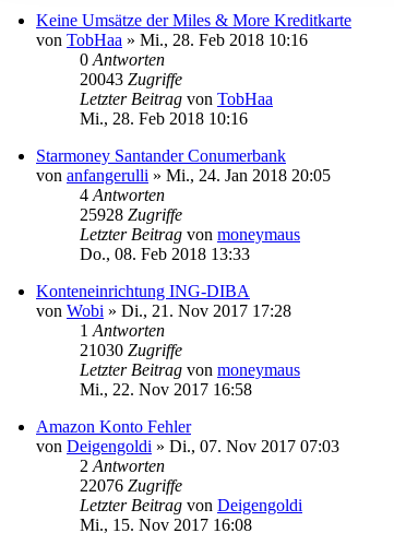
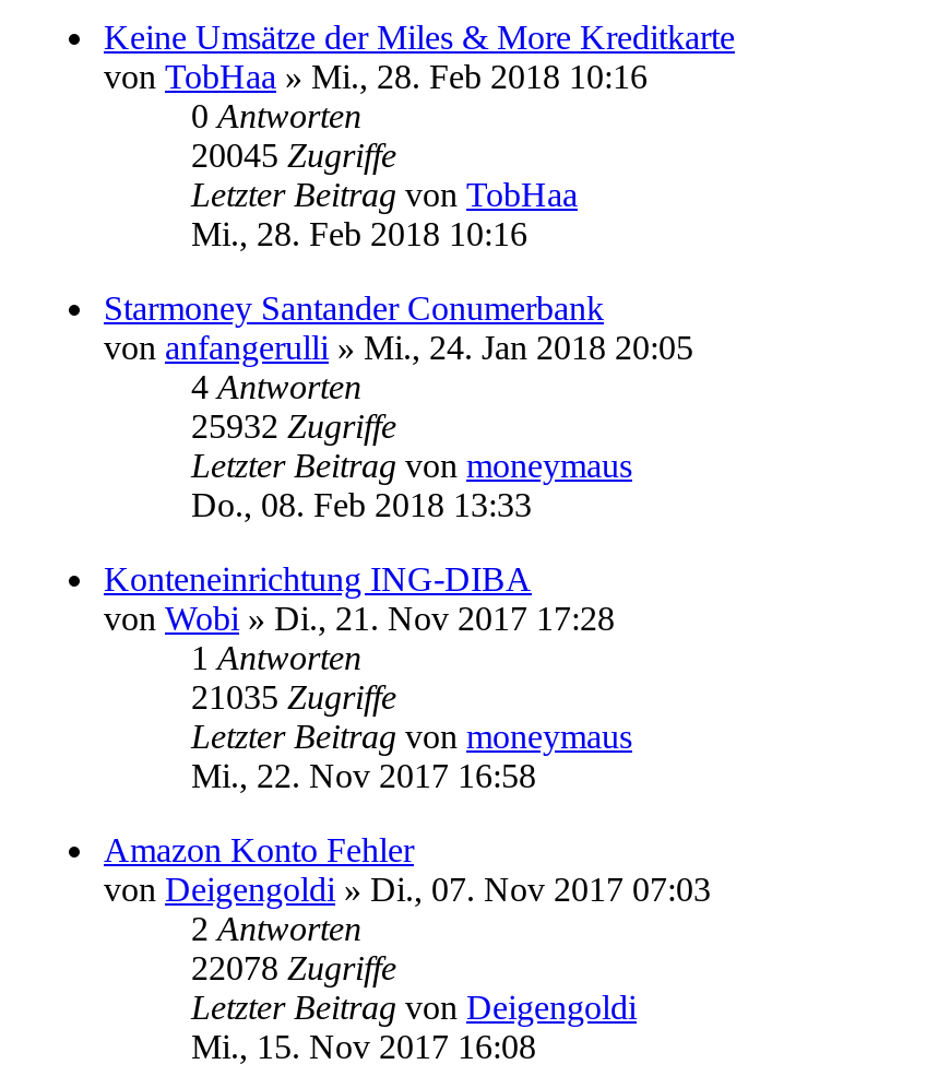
- 20043 Zugriffe
+ 20045 Zugriffe

- 25928 Zugriffe
+ 25932 Zugriffe

- 21030 Zugriffe
+ 21035 Zugriffe

- 22076 Zugriffe
+ 22078 Zugriffe
